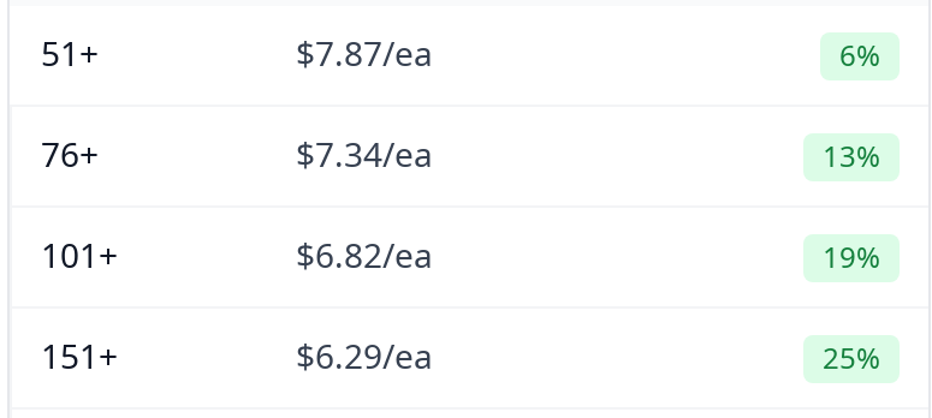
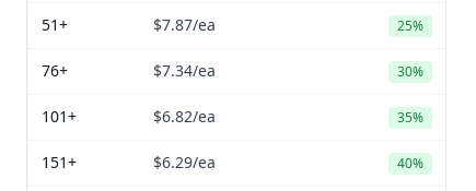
- 6%
+ 25%

- 13%
+ 30%

- 19%
+ 35%

- 25%
+ 40%
